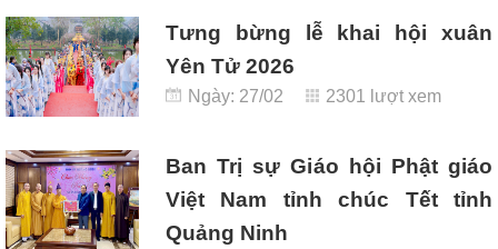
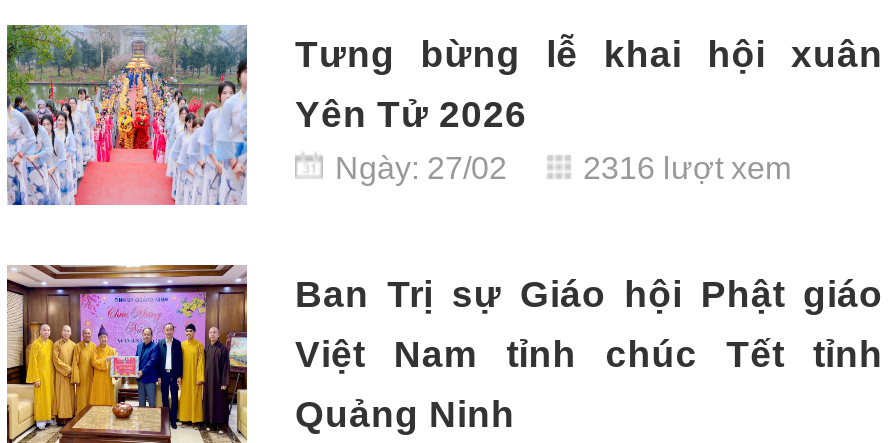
- Ngày: 27/02 2301 lượt xem
+ Ngày: 27/02 2316 lượt xem
